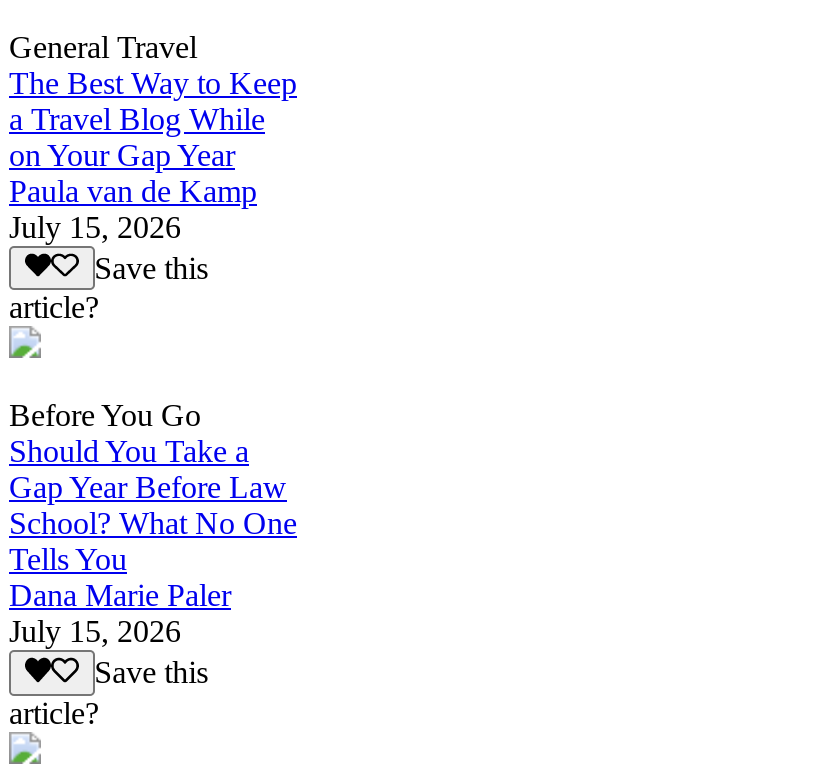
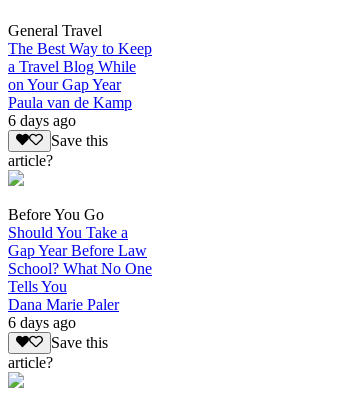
- July 15, 2026
+ 6 days ago

- July 15, 2026
+ 6 days ago
